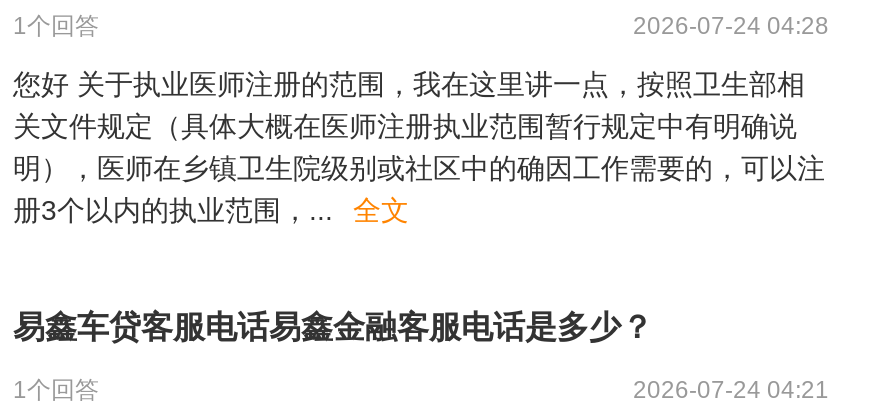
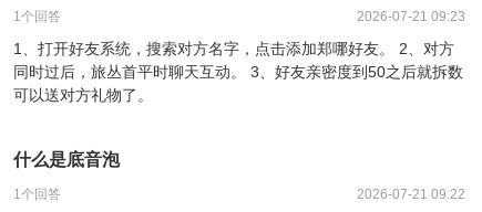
- 2026-07-24 04:28
+ 2026-07-21 09:23

- 您好 关于执业医师注册的范围，我在这里讲一点，按照卫生部相
- 关文件规定（具体大概在医师注册执业范围暂行规定中有明确说
- 明），医师在乡镇卫生院级别或社区中的确因工作需要的，可以注
- 册3个以内的执业范围，...
- 全文
+ 1、打开好友系统，搜索对方名字，点击添加郑哪好友。 2、对方
+ 同时过后，旅丛首平时聊天互动。 3、好友亲密度到50之后就拆数
+ 可以送对方礼物了。

- 易鑫车贷客服电话易鑫金融客服电话是多少？
+ 什么是底音泡

- 2026-07-24 04:21
+ 2026-07-21 09:22
